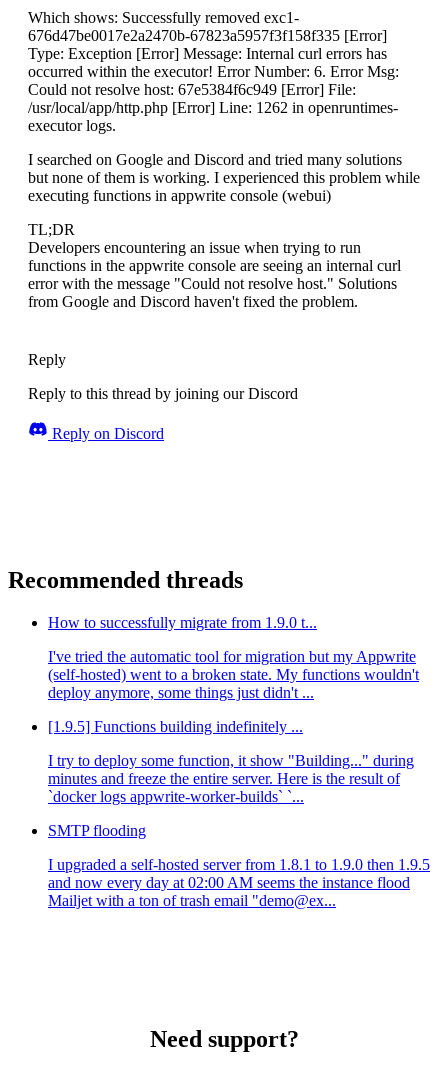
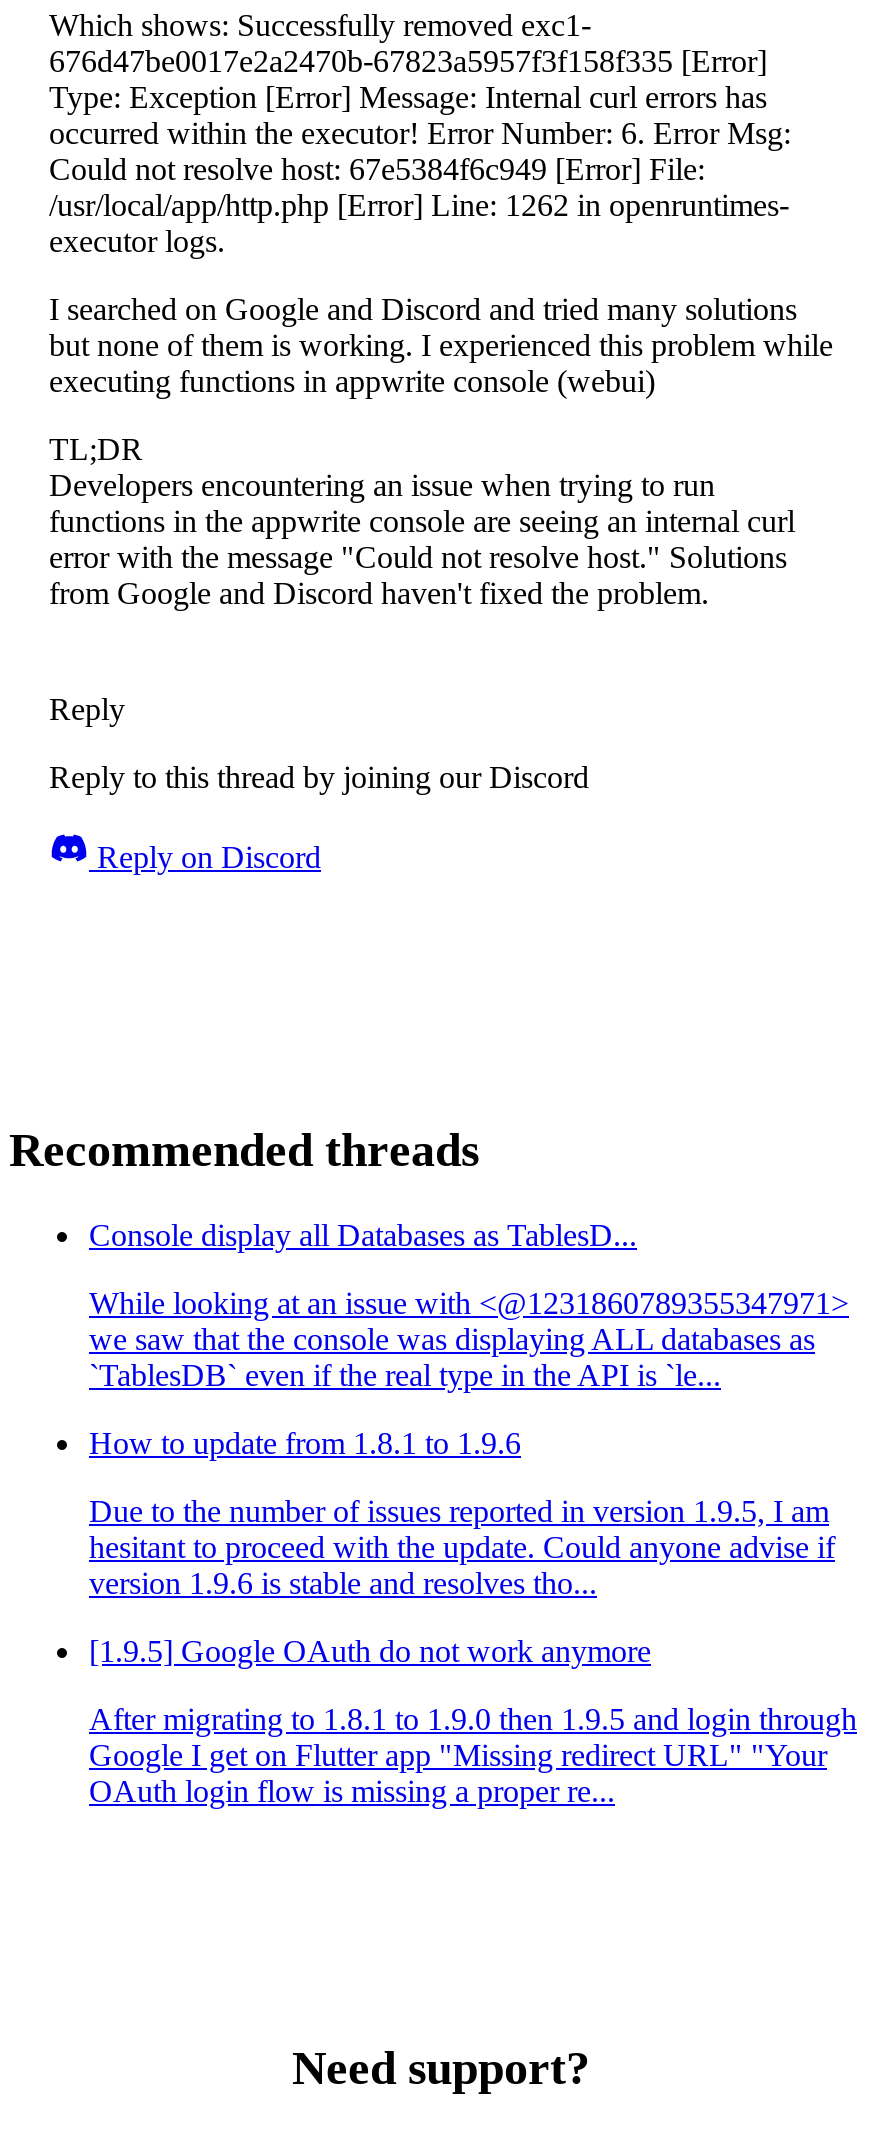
- How to successfully migrate from 1.9.0 t...
+ Console display all Databases as TablesD...

- I've tried the automatic tool for migration but my Appwrite
- (self-hosted) went to a broken state. My functions wouldn't
- deploy anymore, some things just didn't ...
+ While looking at an issue with <@1231860789355347971>
+ we saw that the console was displaying ALL databases as
+ `TablesDB` even if the real type in the API is `le...

- [1.9.5] Functions building indefinitely ...
+ How to update from 1.8.1 to 1.9.6

- I try to deploy some function, it show "Building..." during
- minutes and freeze the entire server. Here is the result of
- `docker logs appwrite-worker-builds` `...
+ Due to the number of issues reported in version 1.9.5, I am
+ hesitant to proceed with the update. Could anyone advise if
+ version 1.9.6 is stable and resolves tho...

- SMTP flooding
+ [1.9.5] Google OAuth do not work anymore

- I upgraded a self-hosted server from 1.8.1 to 1.9.0 then 1.9.5
- and now every day at 02:00 AM seems the instance flood
- Mailjet with a ton of trash email "demo@ex...
+ After migrating to 1.8.1 to 1.9.0 then 1.9.5 and login through
+ Google I get on Flutter app "Missing redirect URL" "Your
+ OAuth login flow is missing a proper re...
